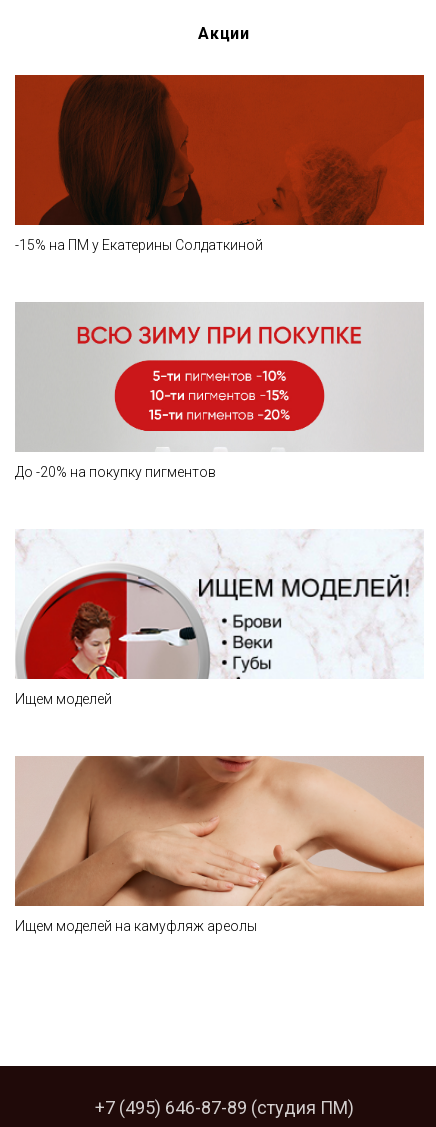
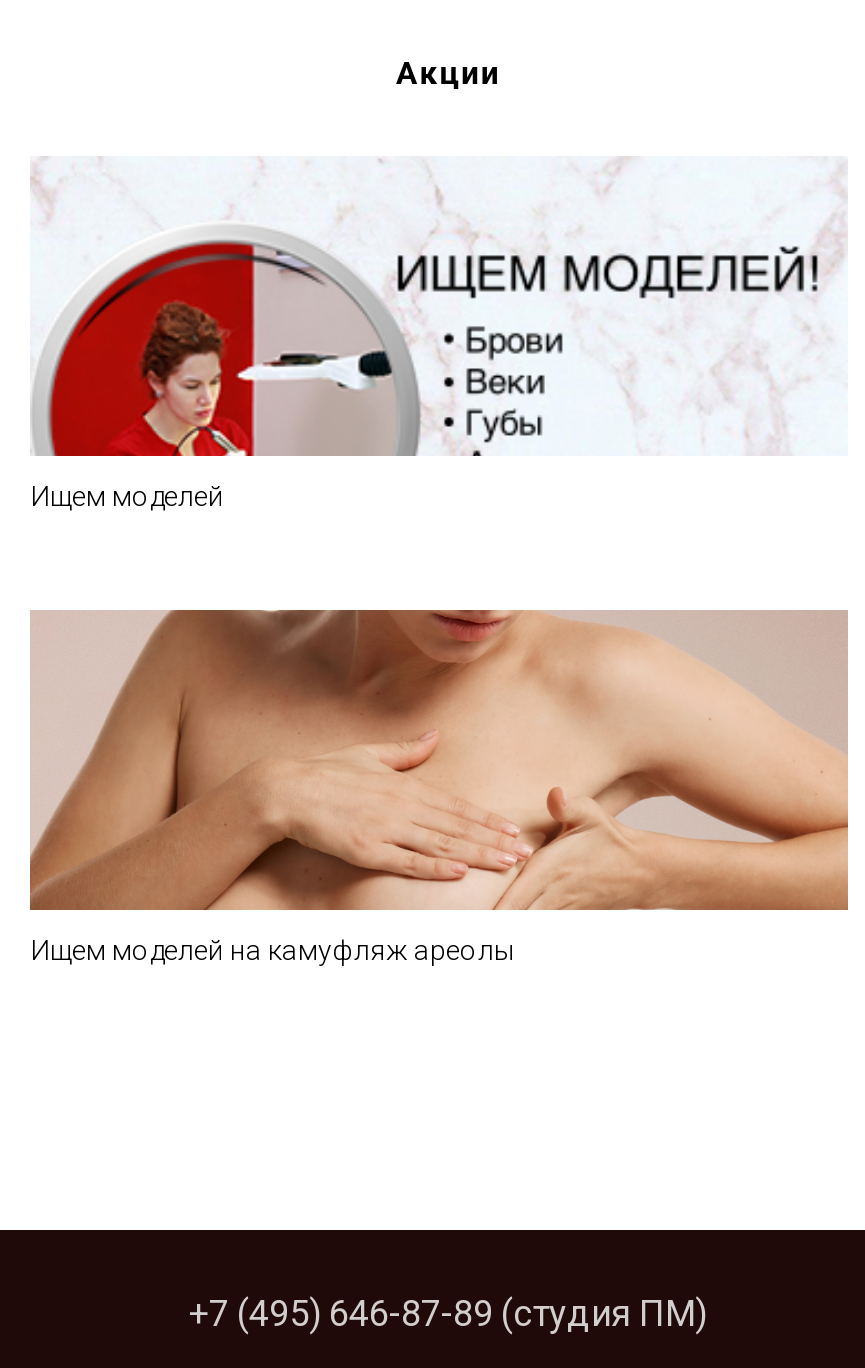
- [image]
- -15% на ПМ у Екатерины Солдаткиной

- [image]
- До -20% на покупку пигментов
